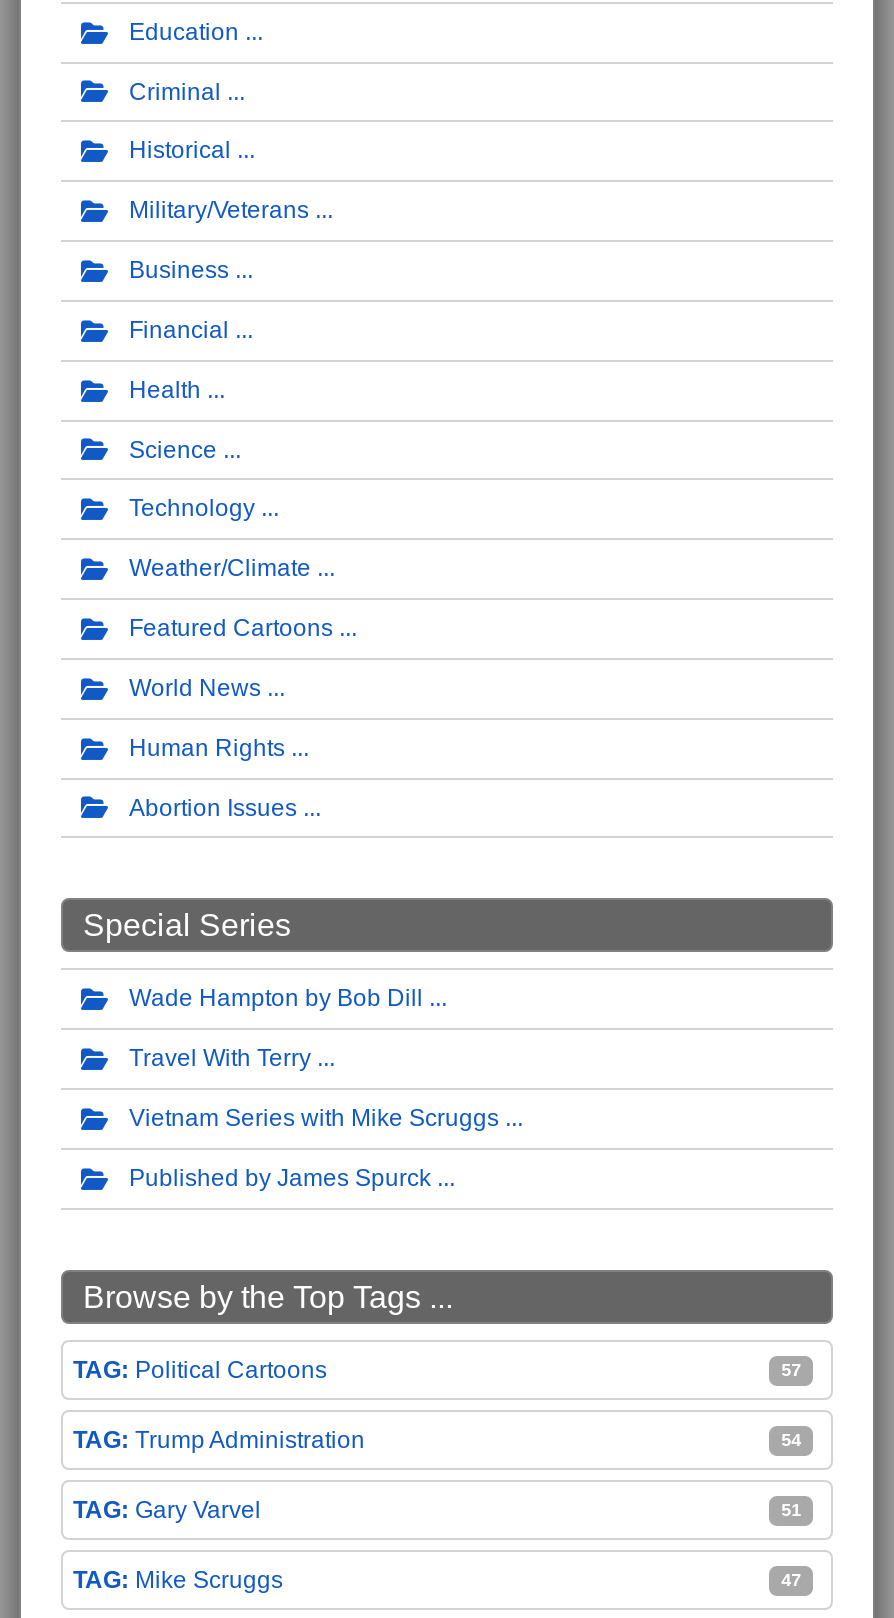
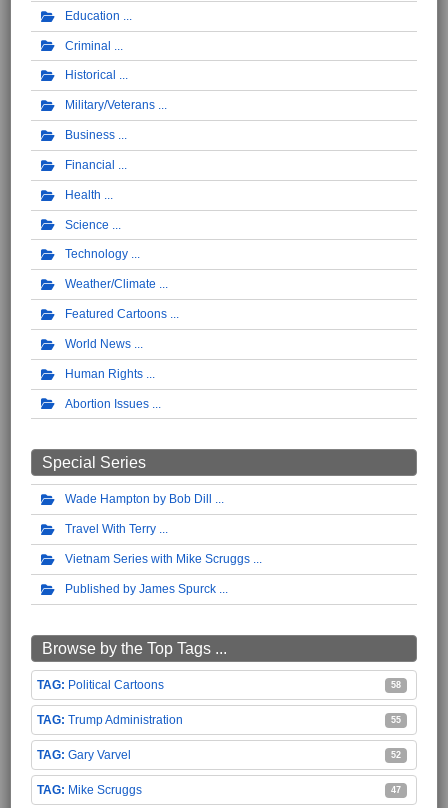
- 57
+ 58

- 54
+ 55

- 51
+ 52
